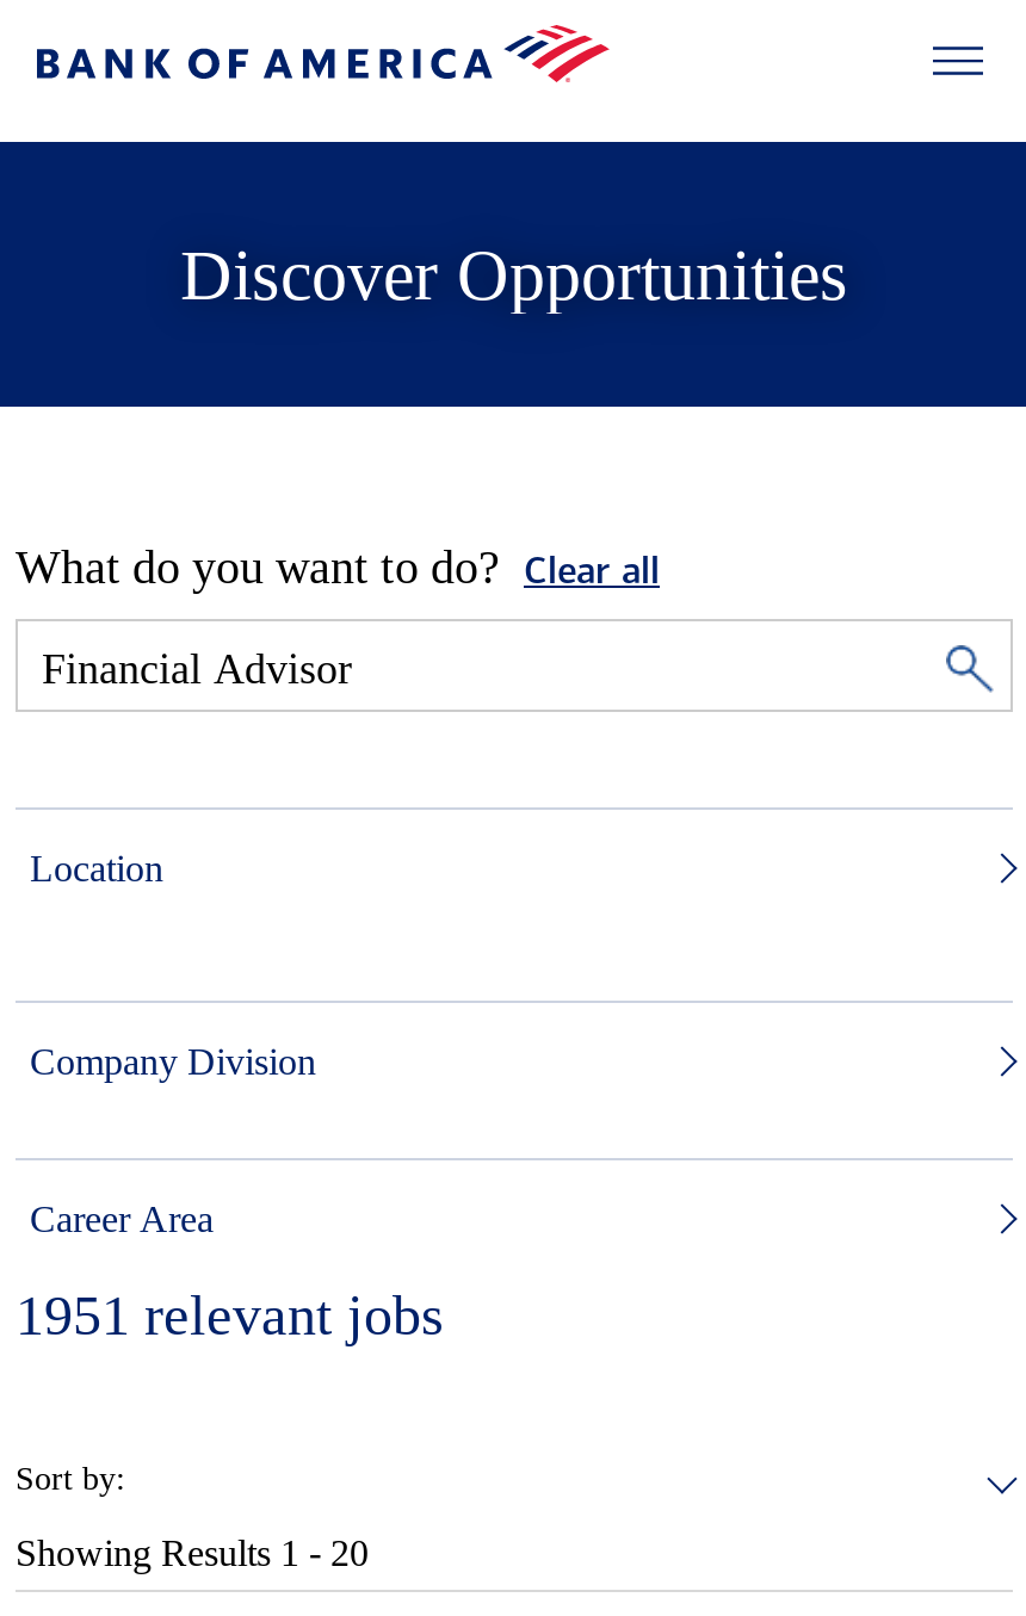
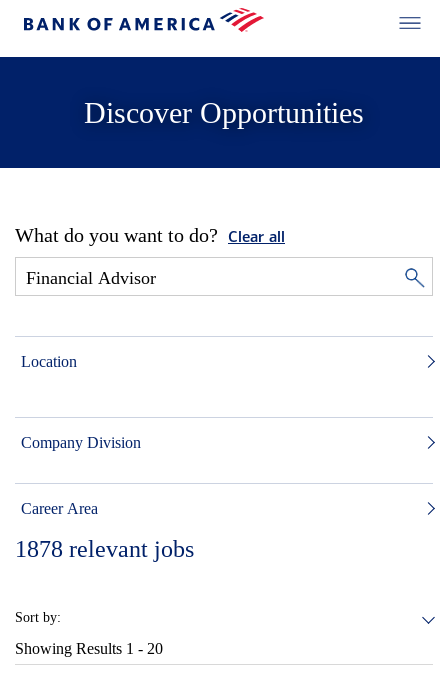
- 1951 relevant jobs
+ 1878 relevant jobs
